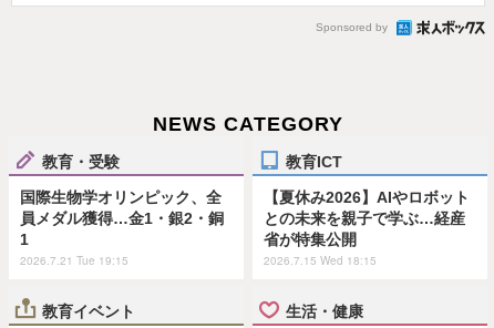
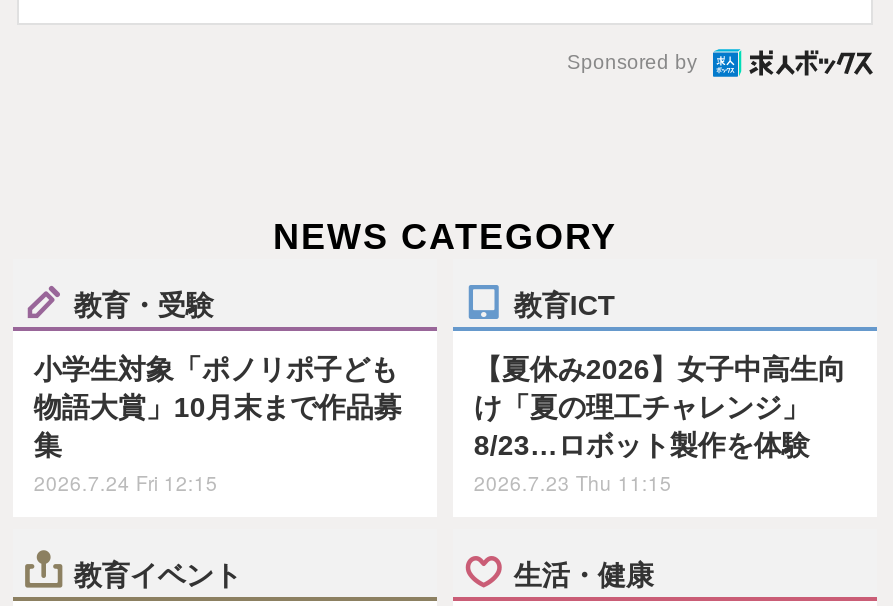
- 国際生物学オリンピック、全
- 員メダル獲得…金1・銀2・銅
- 1
- 2026.7.21 Tue 19:15
+ 小学生対象「ポノリポ子ども
+ 物語大賞」10月末まで作品募
+ 集
+ 2026.7.24 Fri 12:15

- 【夏休み2026】AIやロボット
- との未来を親子で学ぶ…経産
- 省が特集公開
- 2026.7.15 Wed 18:15
+ 【夏休み2026】女子中高生向
+ け「夏の理工チャレンジ」
+ 8/23…ロボット製作を体験
+ 2026.7.23 Thu 11:15
